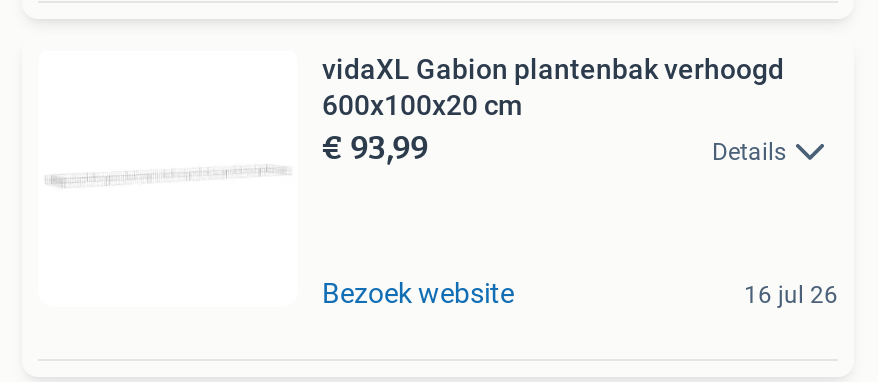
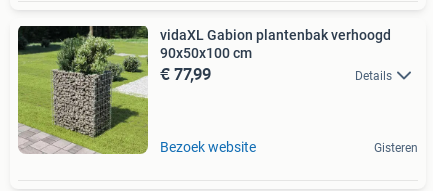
+ [image]

- 600x100x20 cm
+ 90x50x100 cm

- € 93,99
+ € 77,99

- 16 jul 26
+ Gisteren
